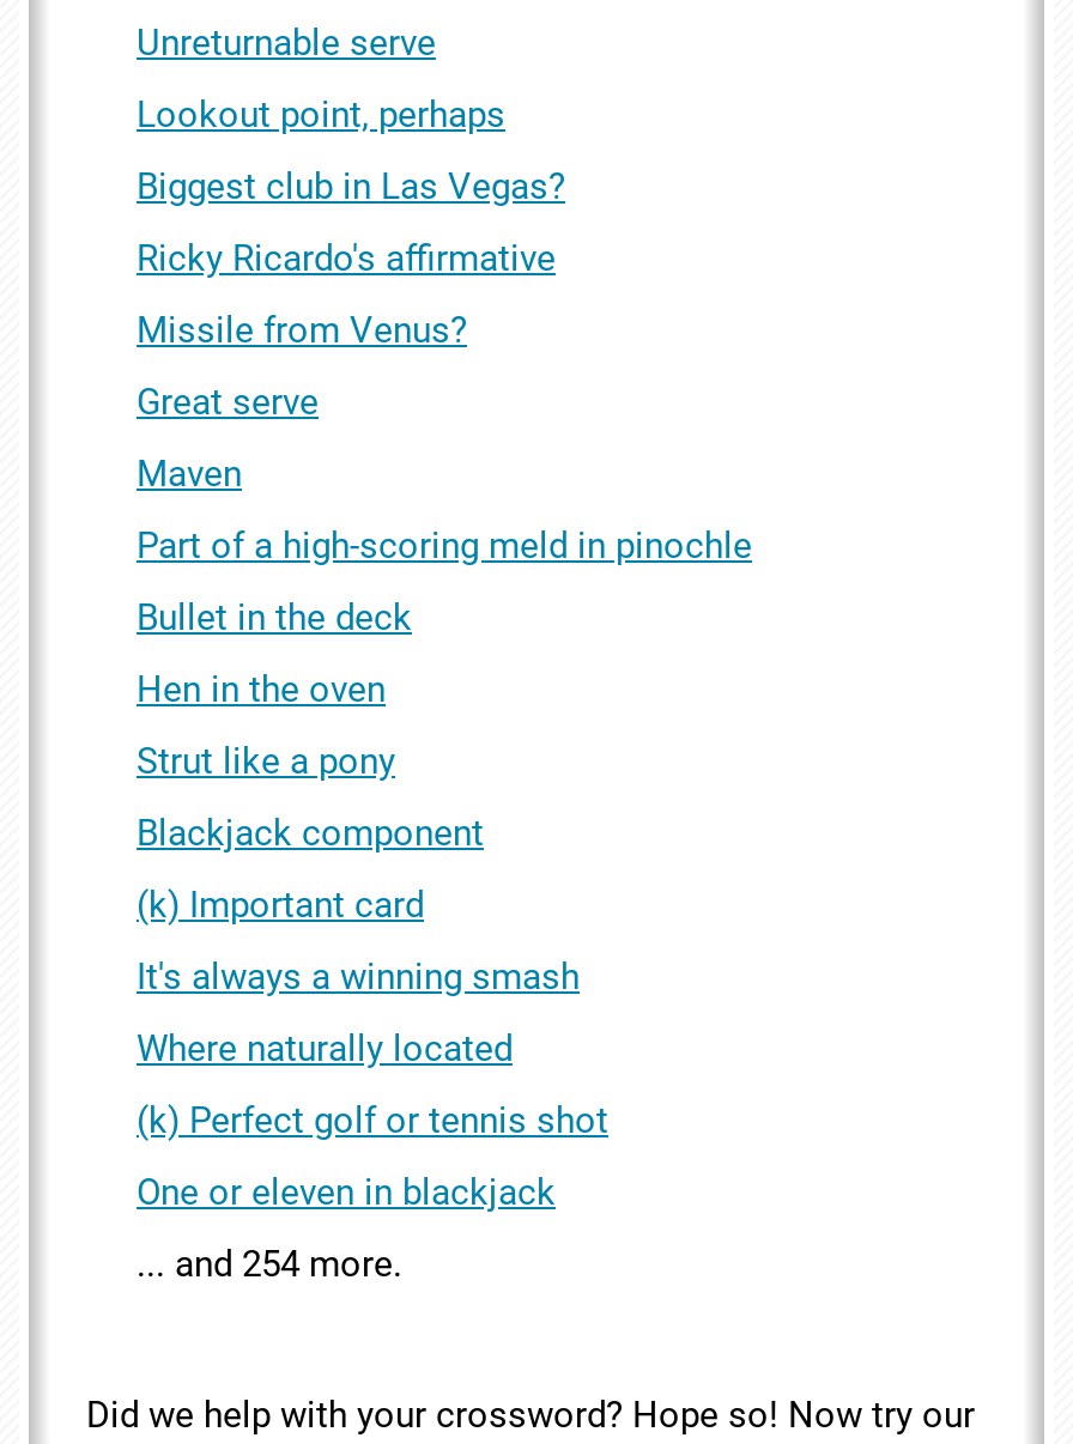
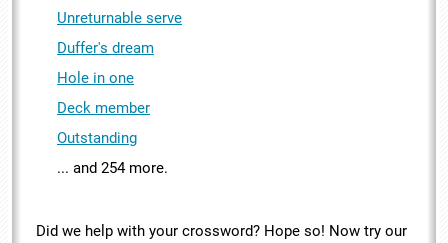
- Lookout point, perhaps
- Biggest club in Las Vegas?
- Ricky Ricardo's affirmative
- Missile from Venus?
- Great serve
- Maven
- Part of a high-scoring meld in pinochle
- Bullet in the deck
- Hen in the oven
- Strut like a pony
- Blackjack component
- (k) Important card
- It's always a winning smash
- Where naturally located
- (k) Perfect golf or tennis shot
- One or eleven in blackjack
+ Duffer's dream
+ Hole in one
+ Deck member
+ Outstanding
